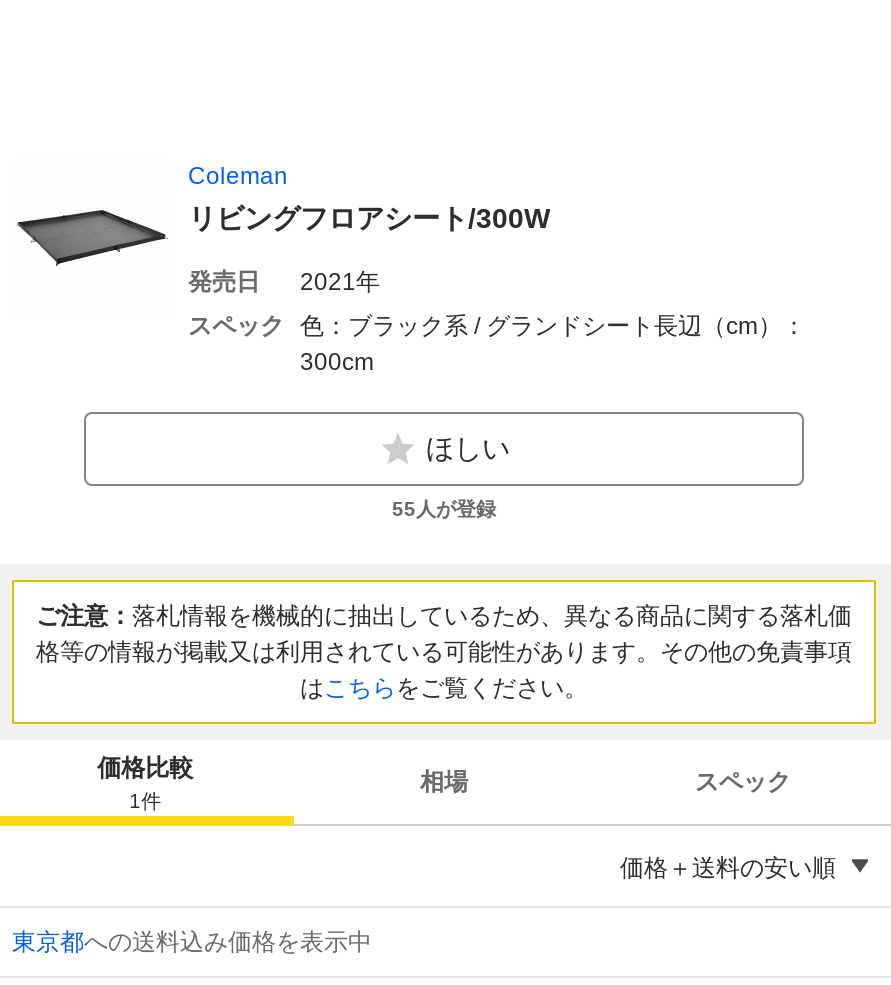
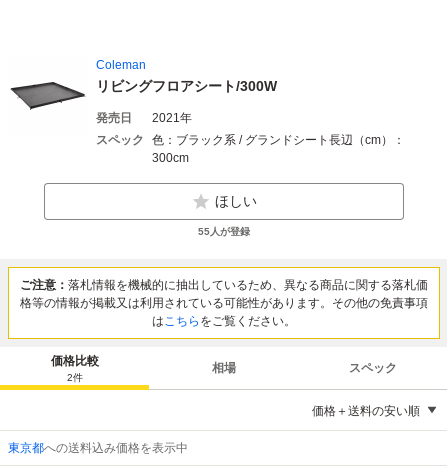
- 1件
+ 2件
